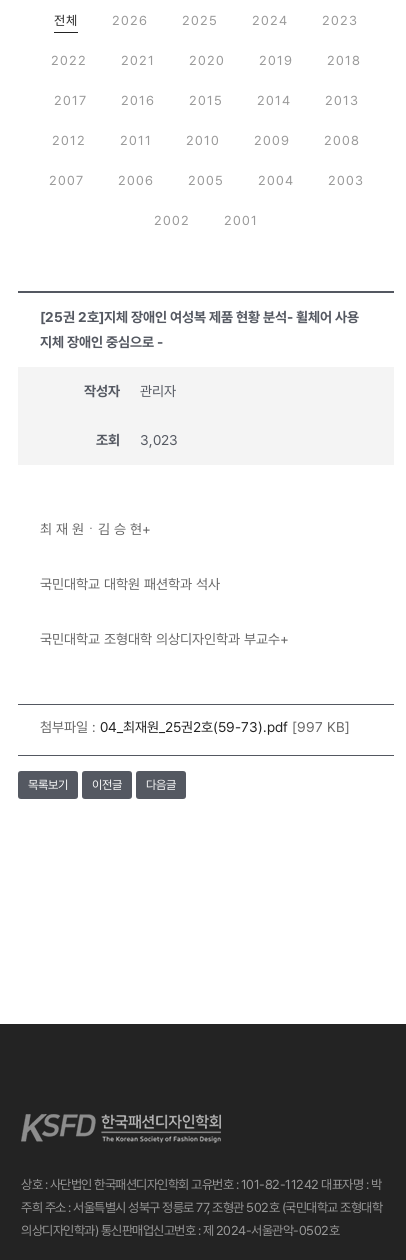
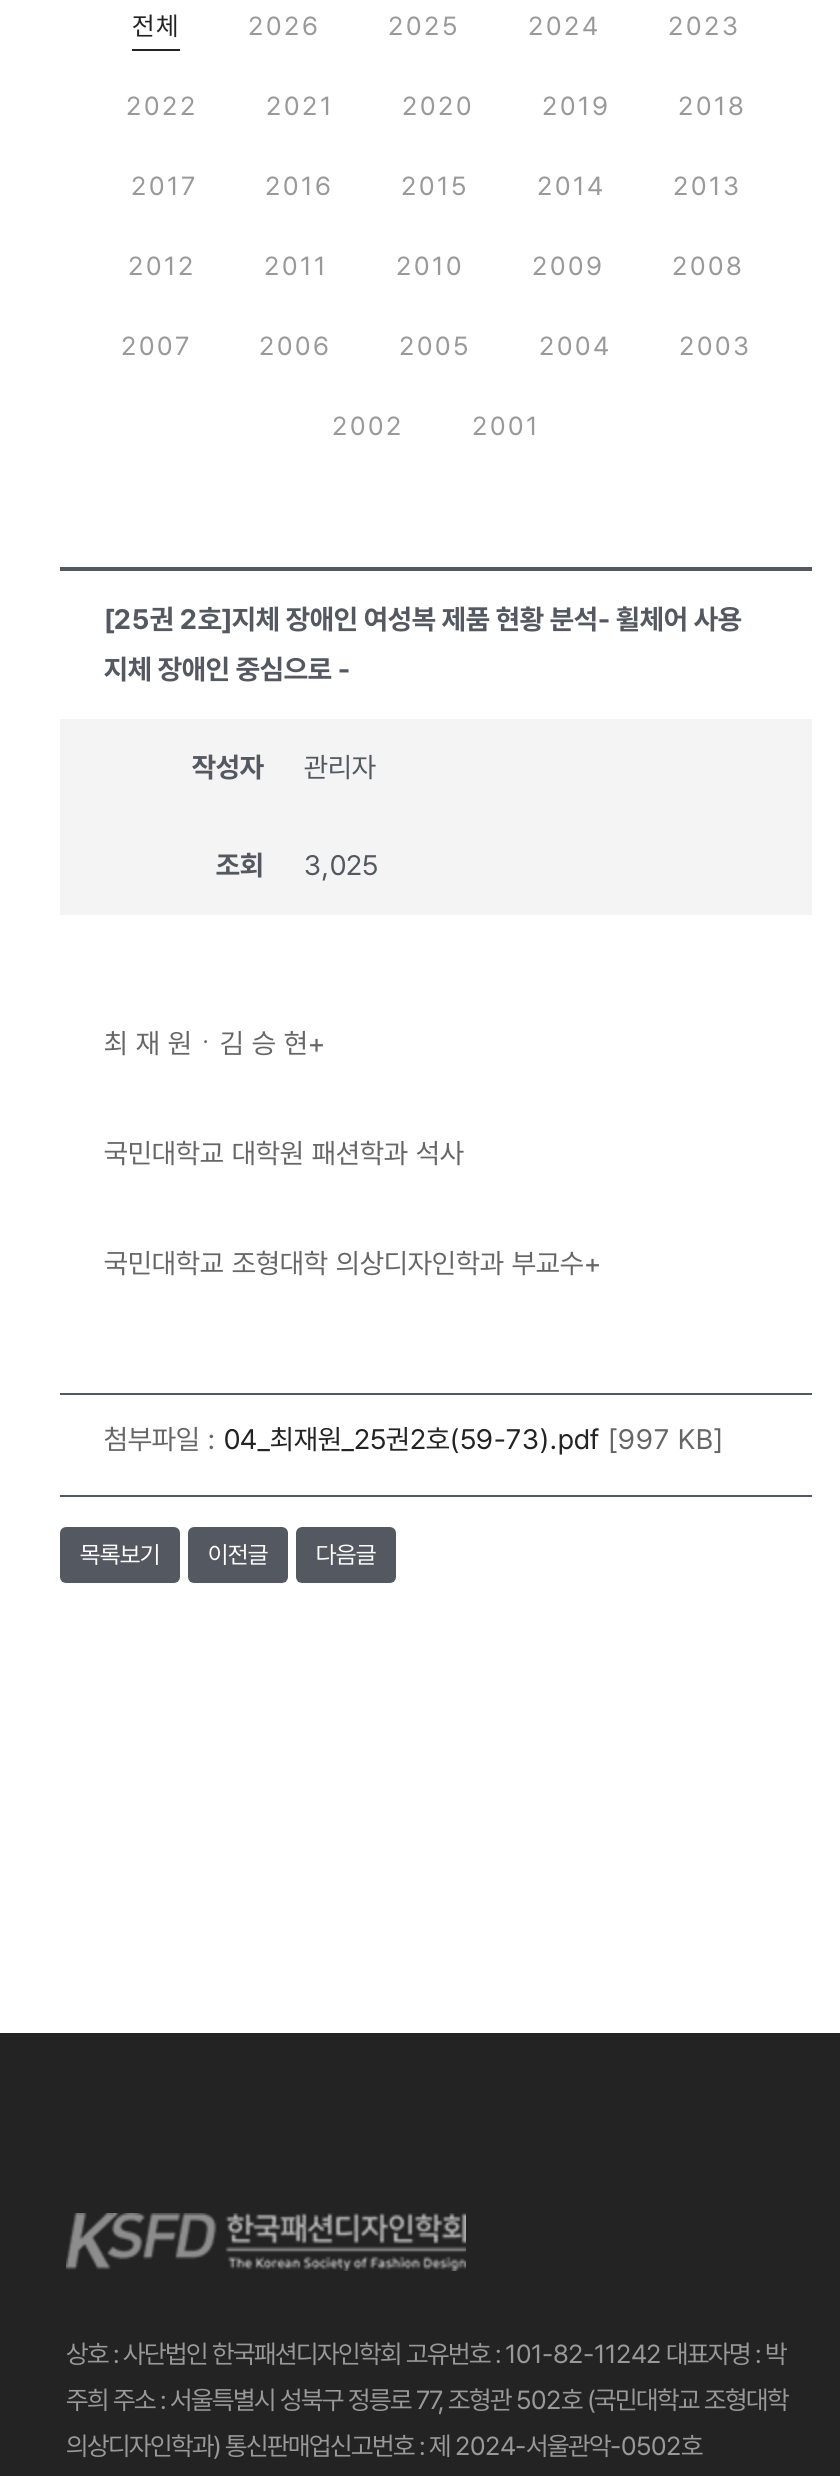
- 조회 3,023
+ 조회 3,025
